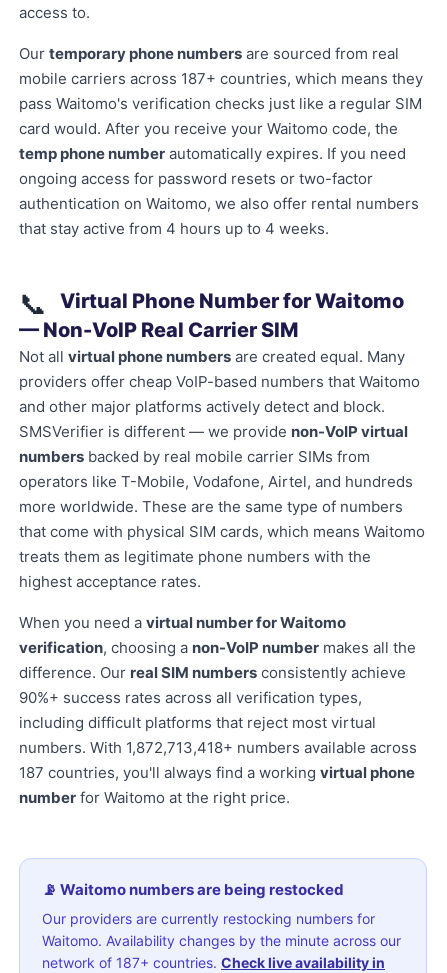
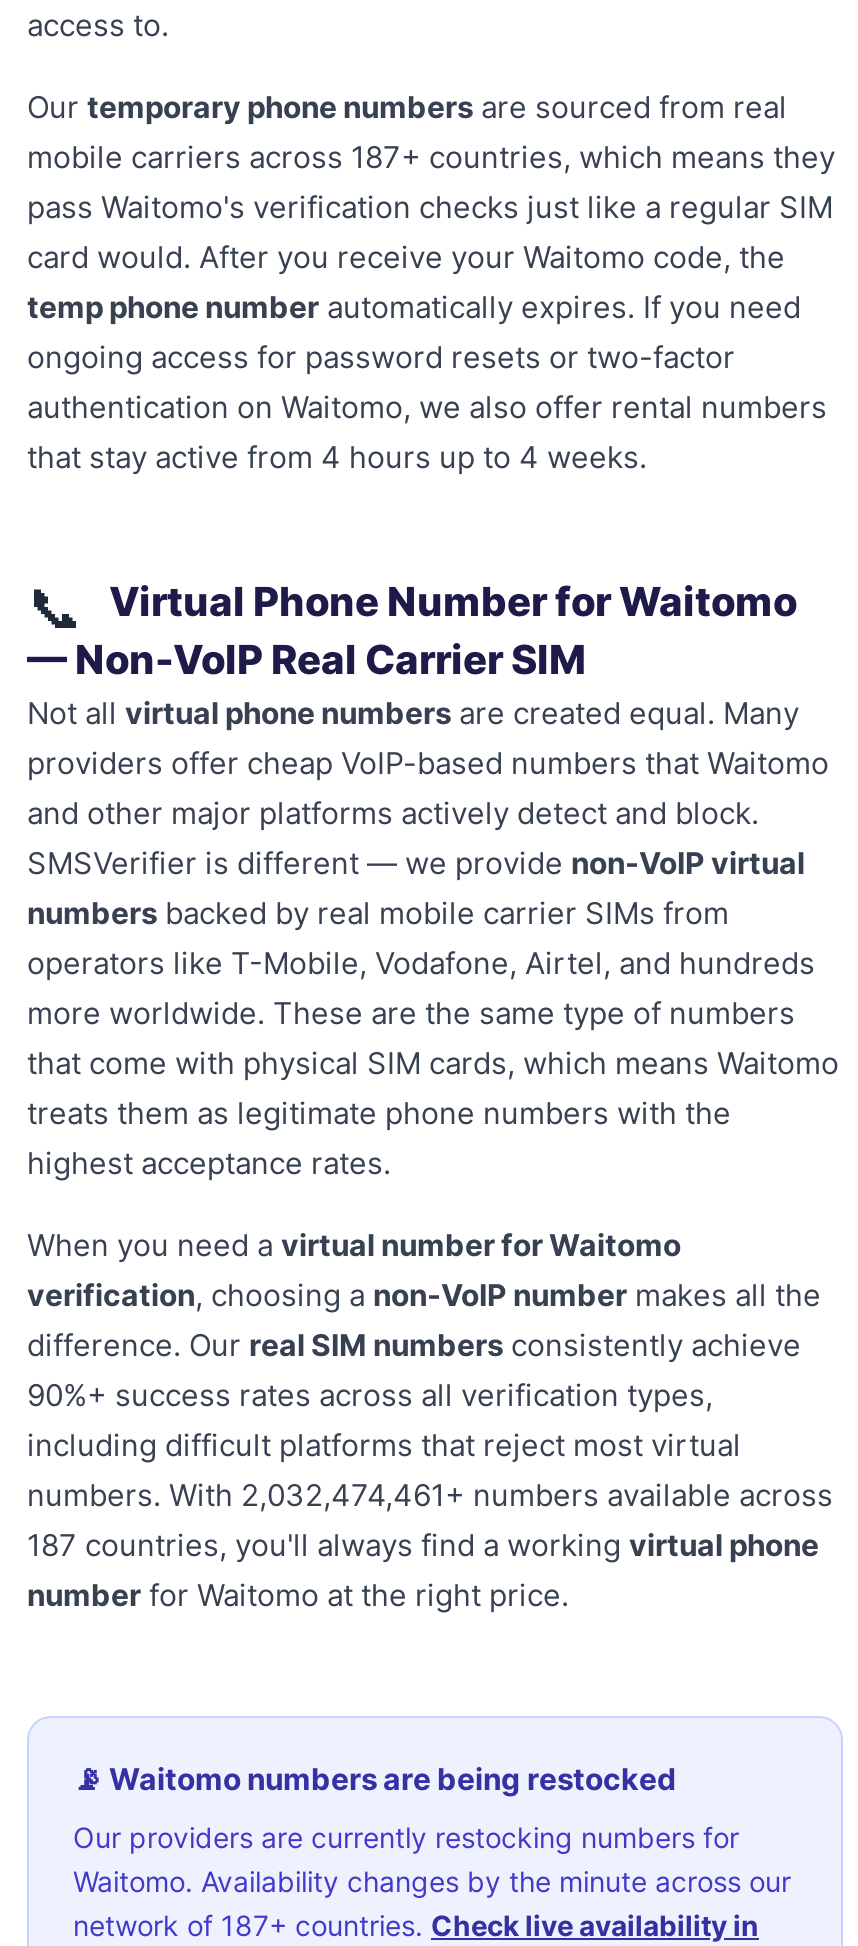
- numbers. With 1,872,713,418+ numbers available across
+ numbers. With 2,032,474,461+ numbers available across
